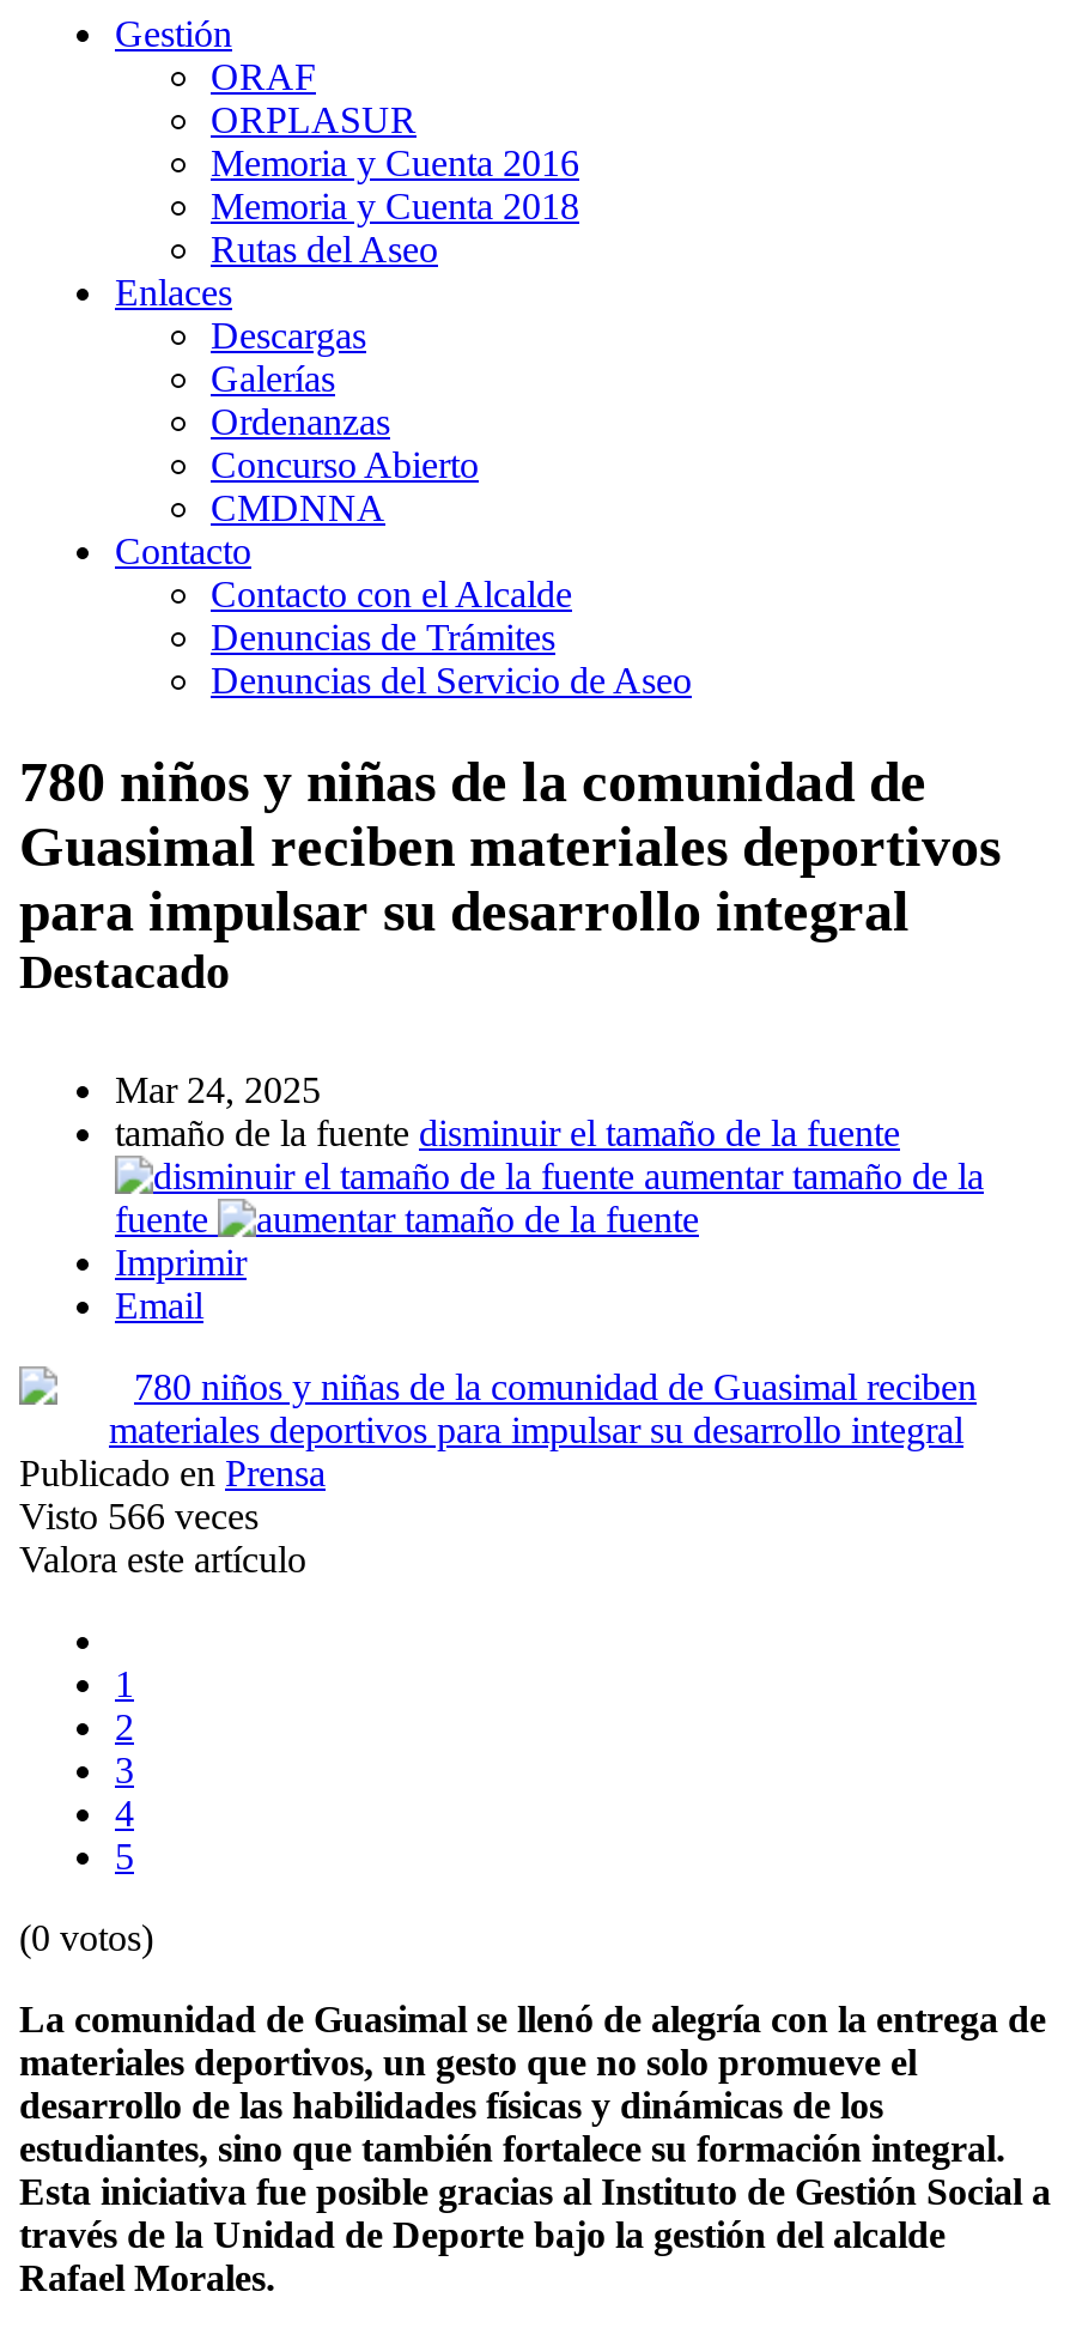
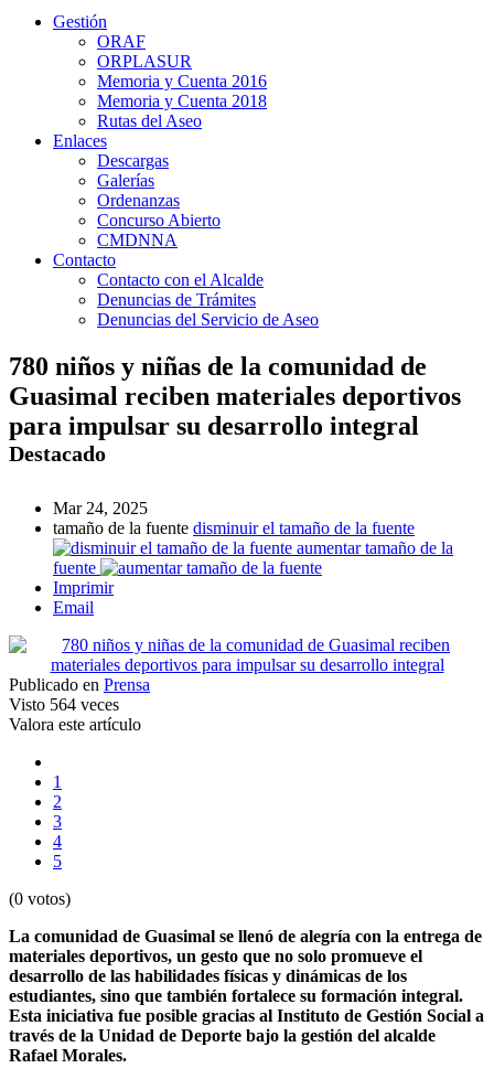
- Visto 566 veces
+ Visto 564 veces
